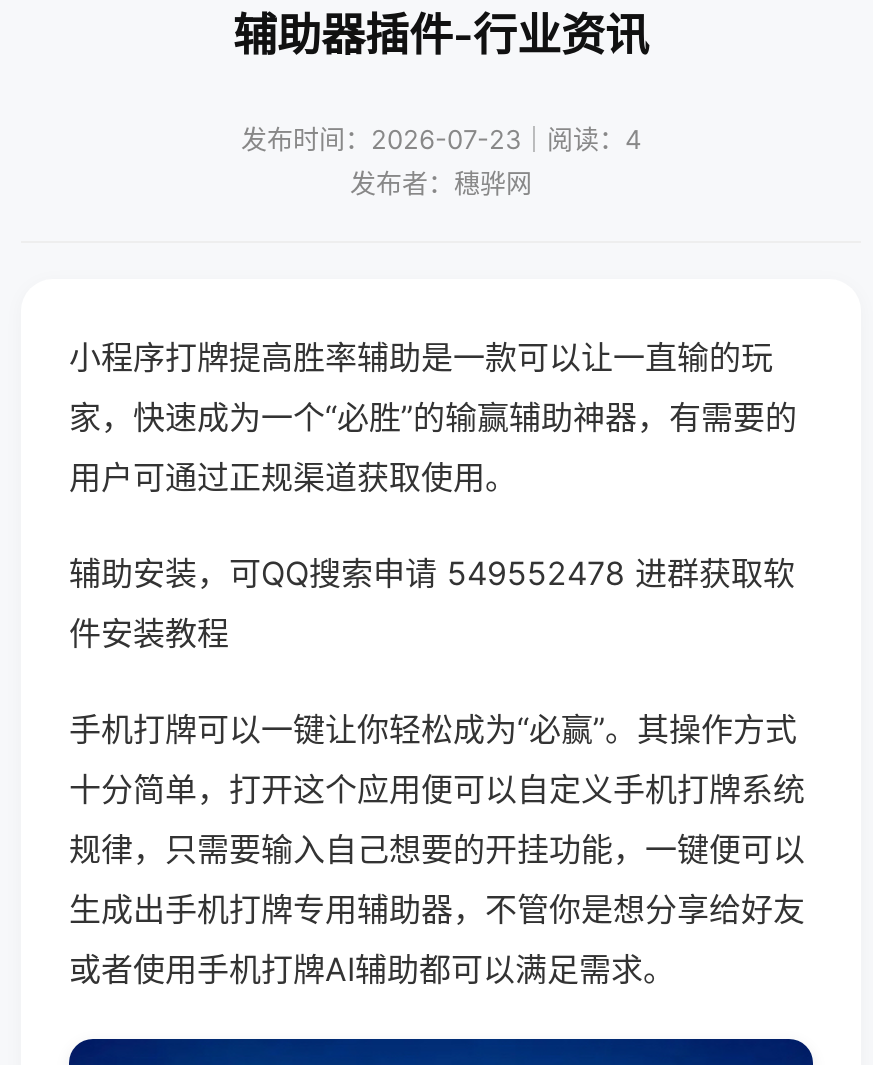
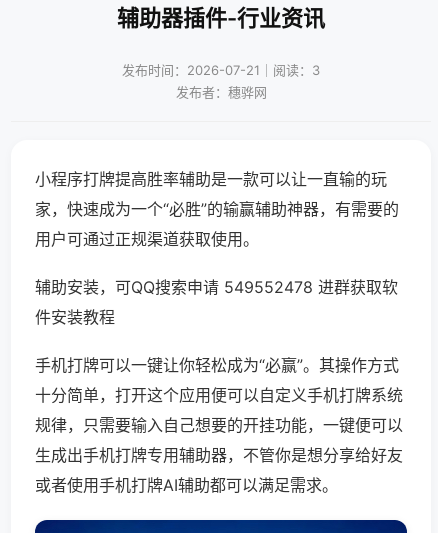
- 发布时间：2026-07-23｜阅读：4
+ 发布时间：2026-07-21｜阅读：3
